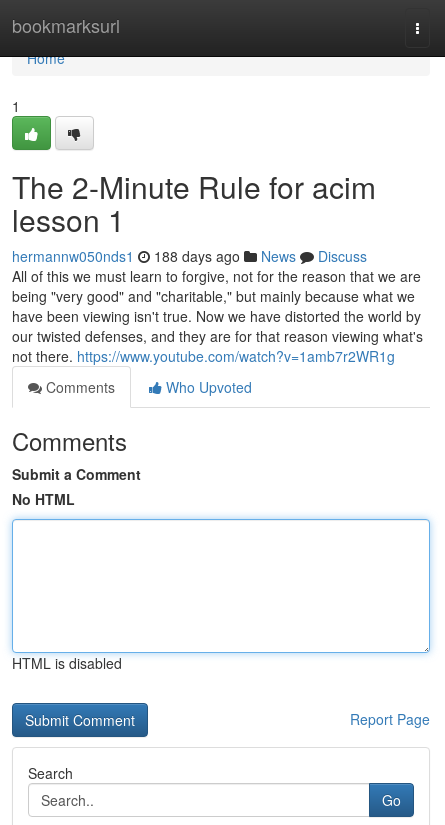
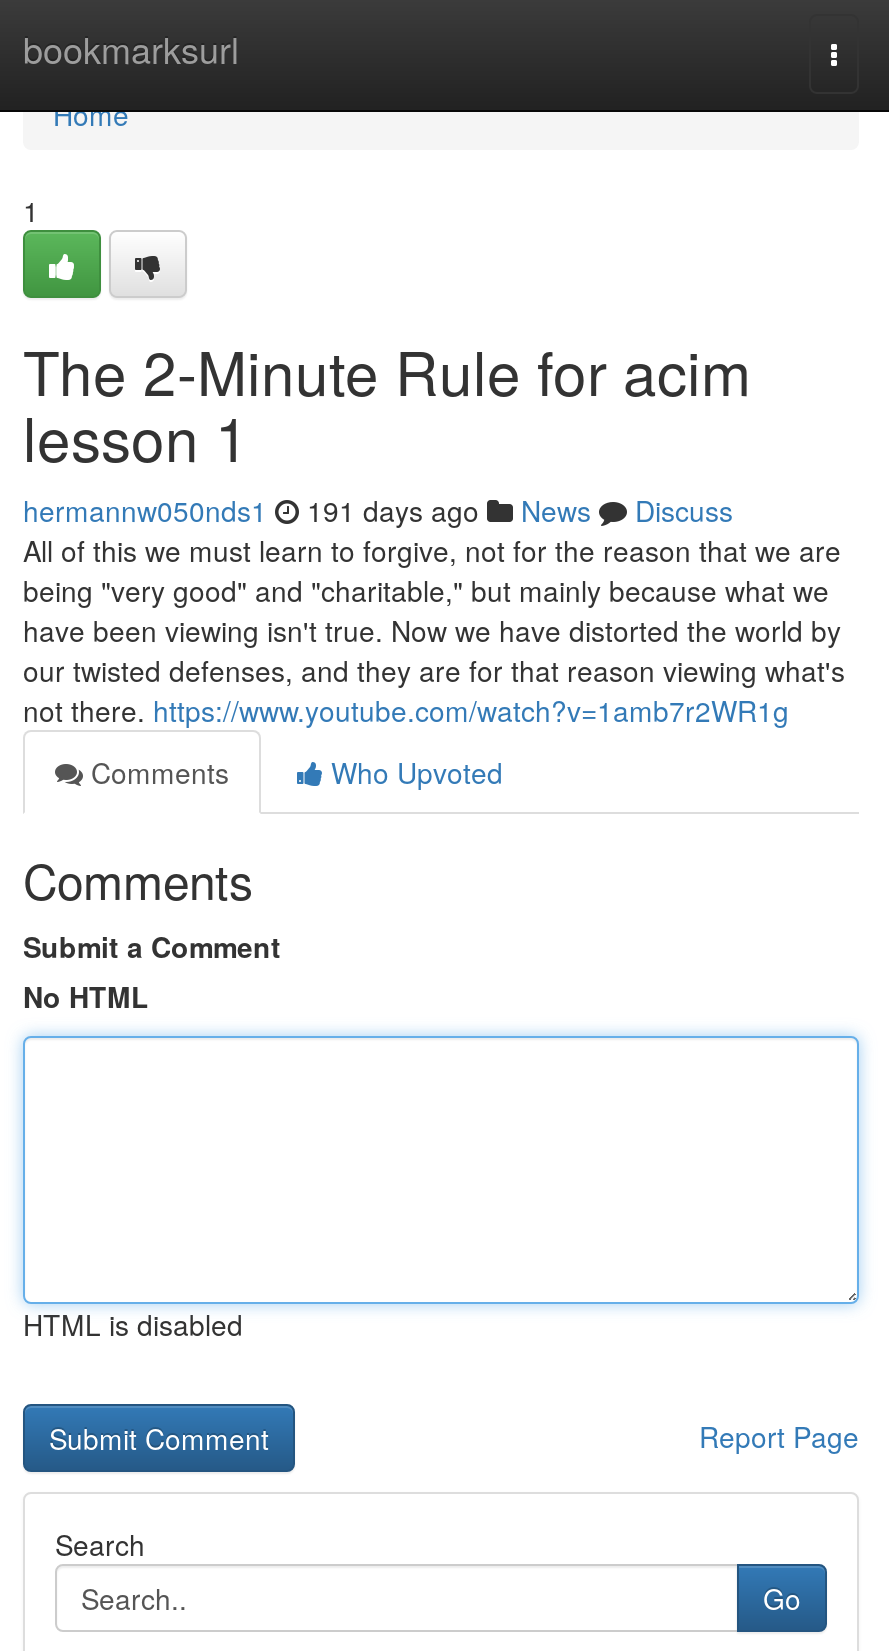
- hermannw050nds1 188 days ago News Discuss
+ hermannw050nds1 191 days ago News Discuss
